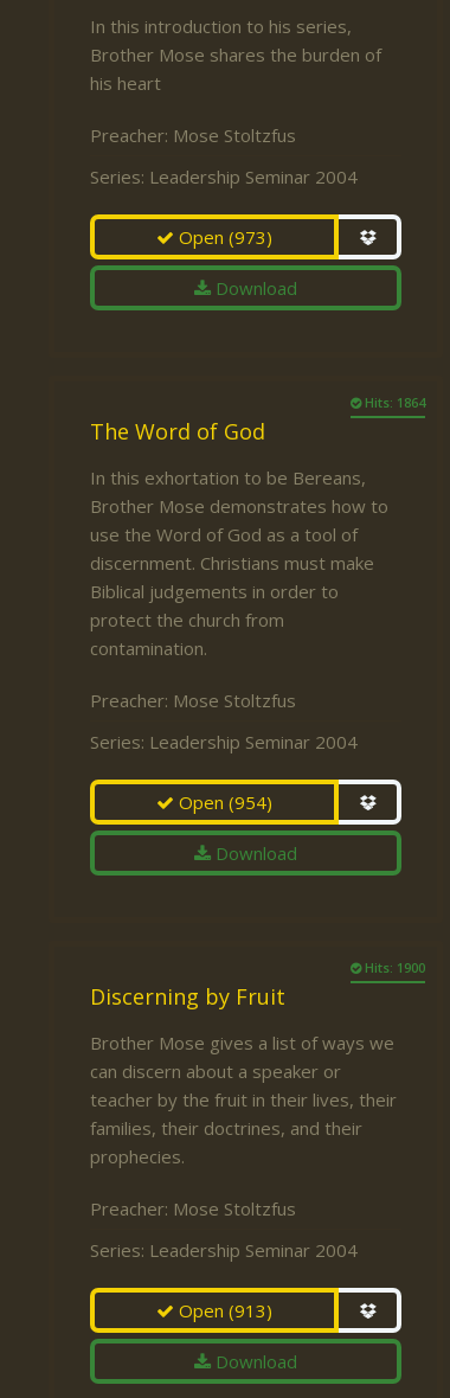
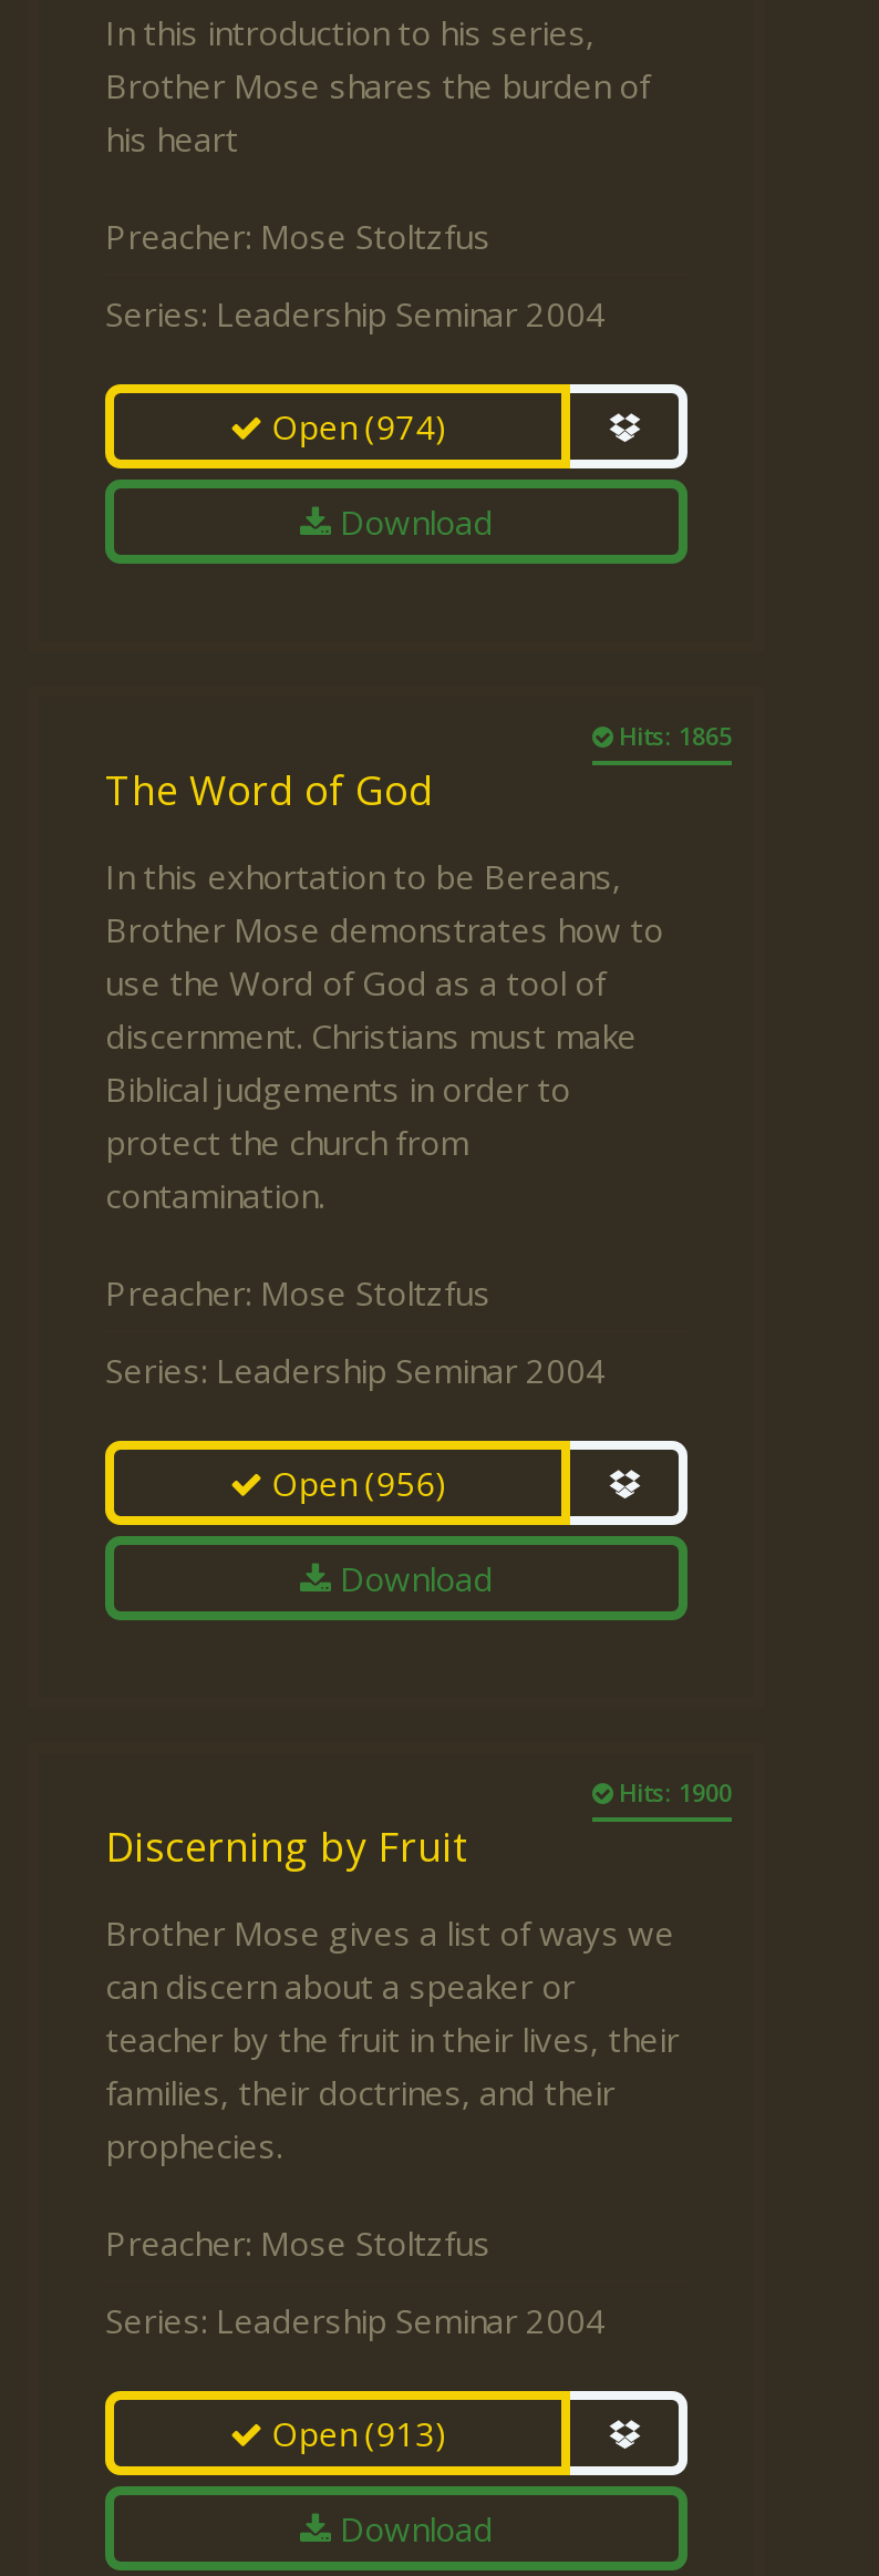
- Open (973)
+ Open (974)

- Hits: 1864
+ Hits: 1865

- Open (954)
+ Open (956)
